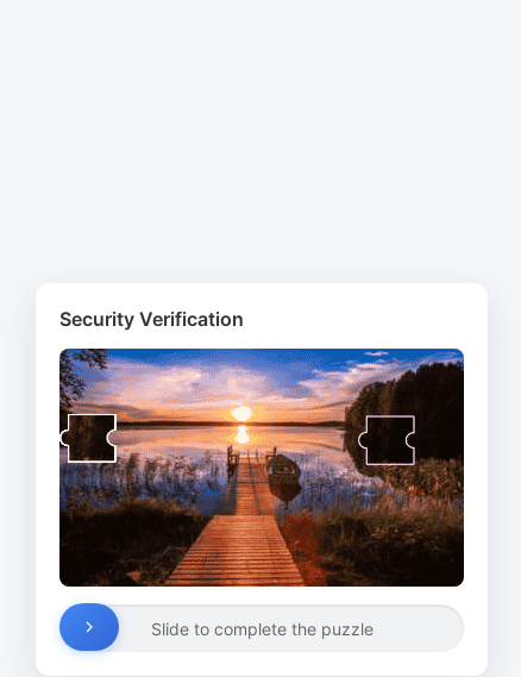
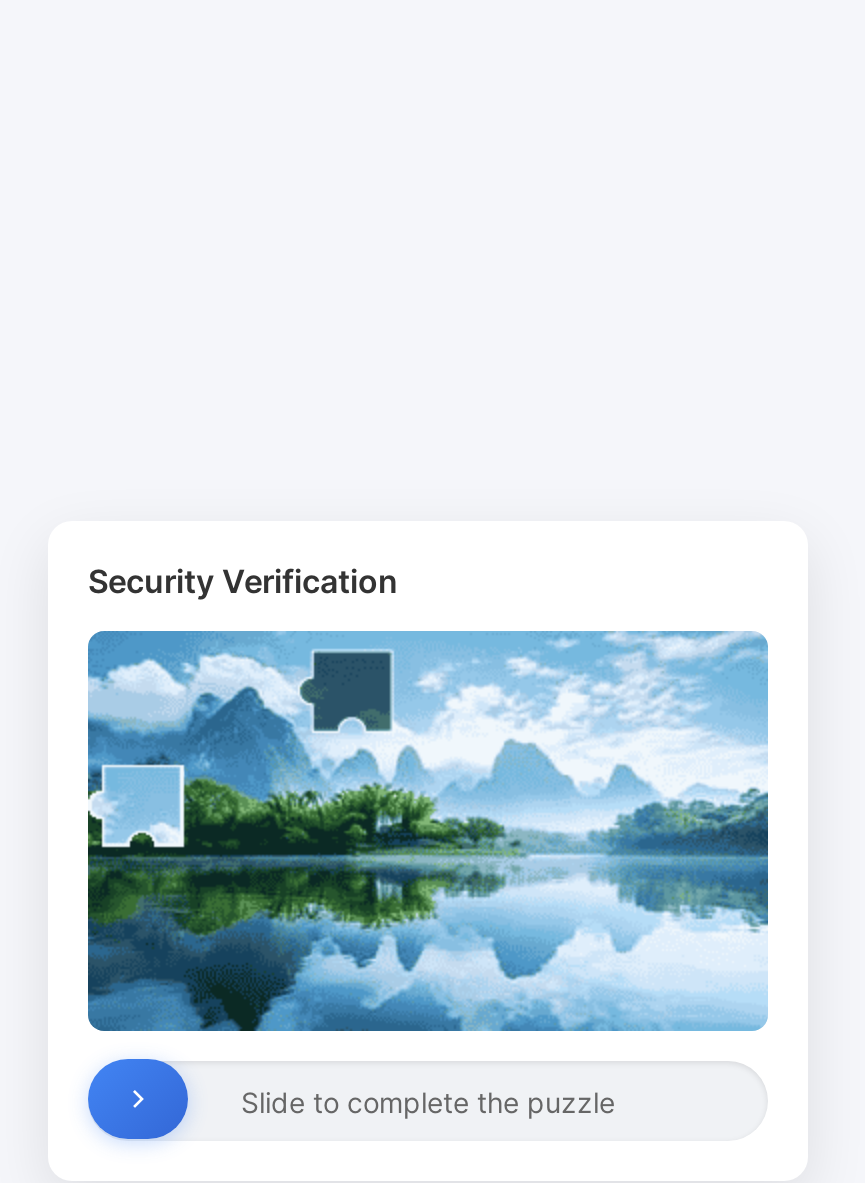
- [image]
+ [image]
